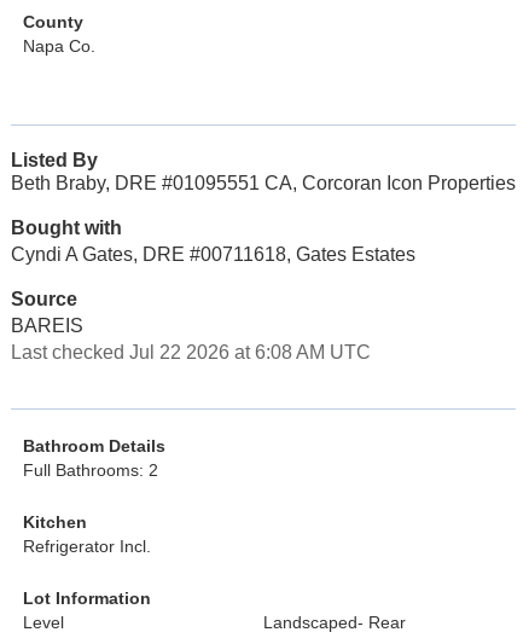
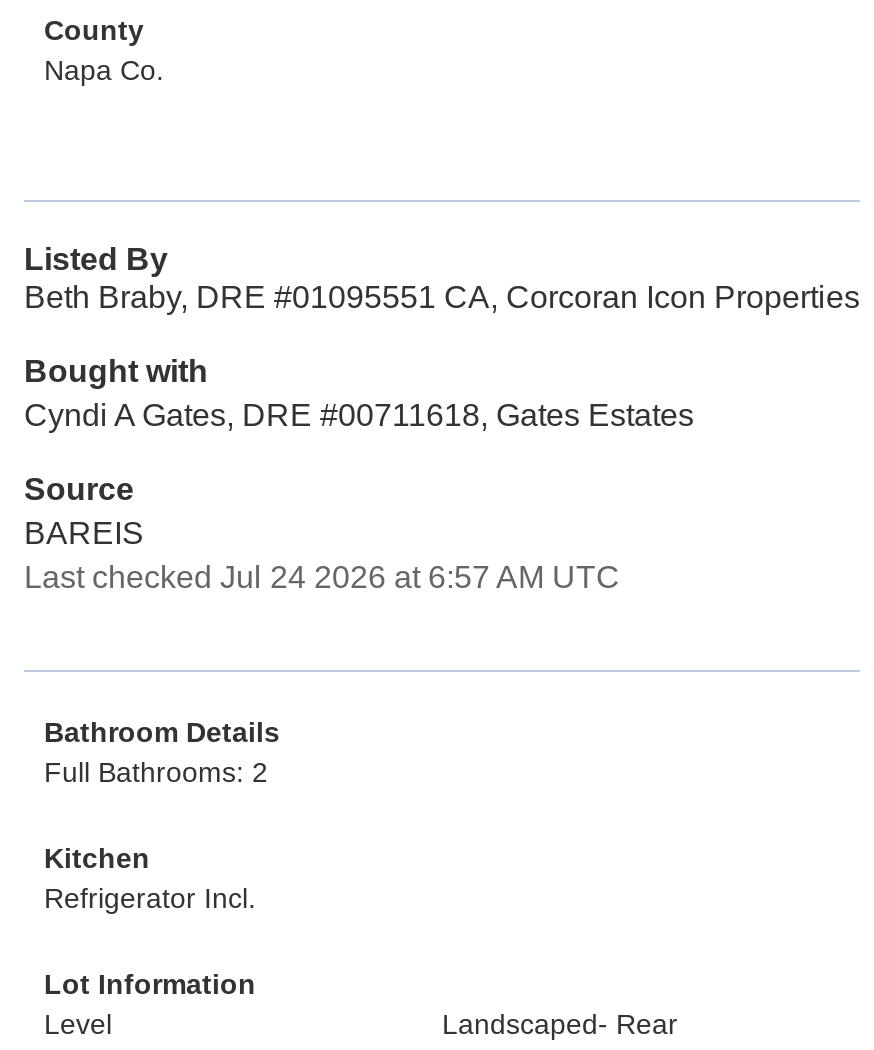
- Last checked Jul 22 2026 at 6:08 AM UTC
+ Last checked Jul 24 2026 at 6:57 AM UTC
